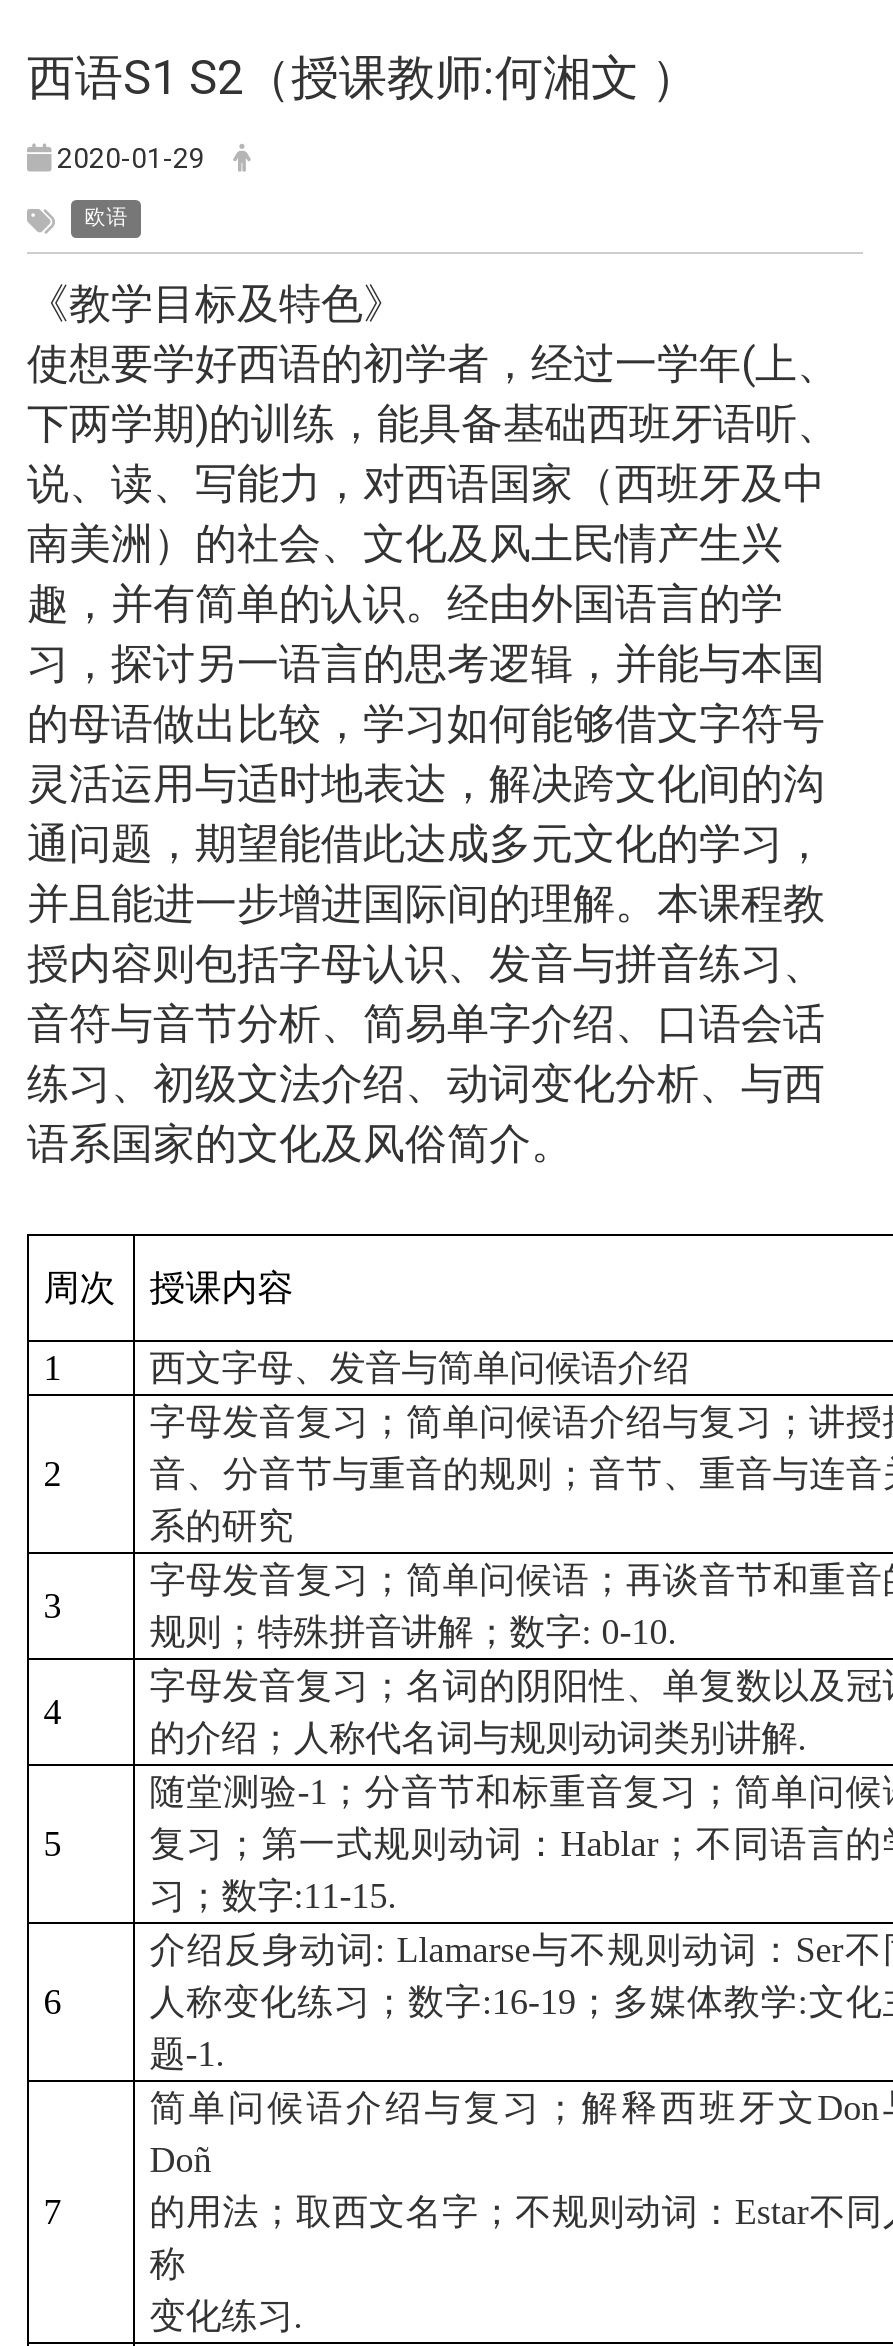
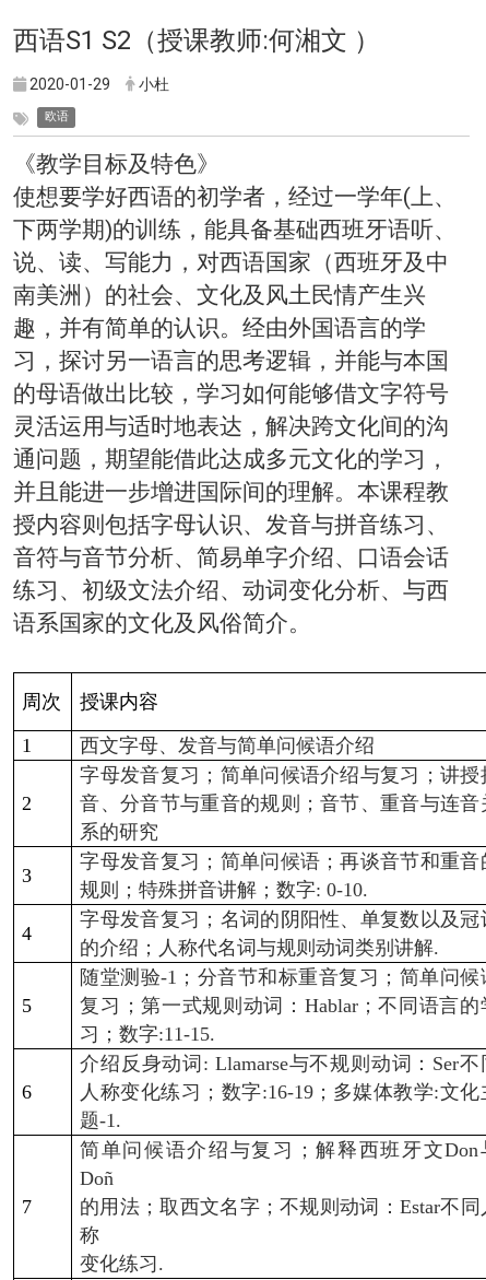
+ 小杜
